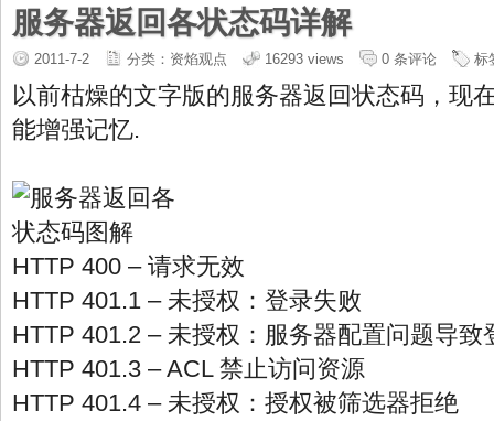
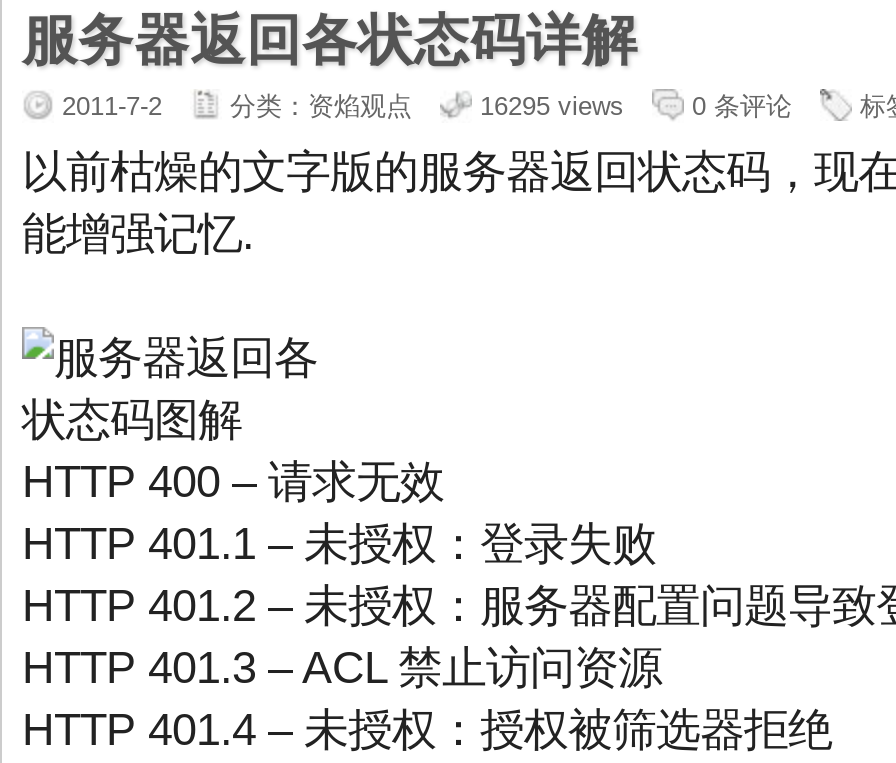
- 16293 views 0 条评论
+ 16295 views 0 条评论
